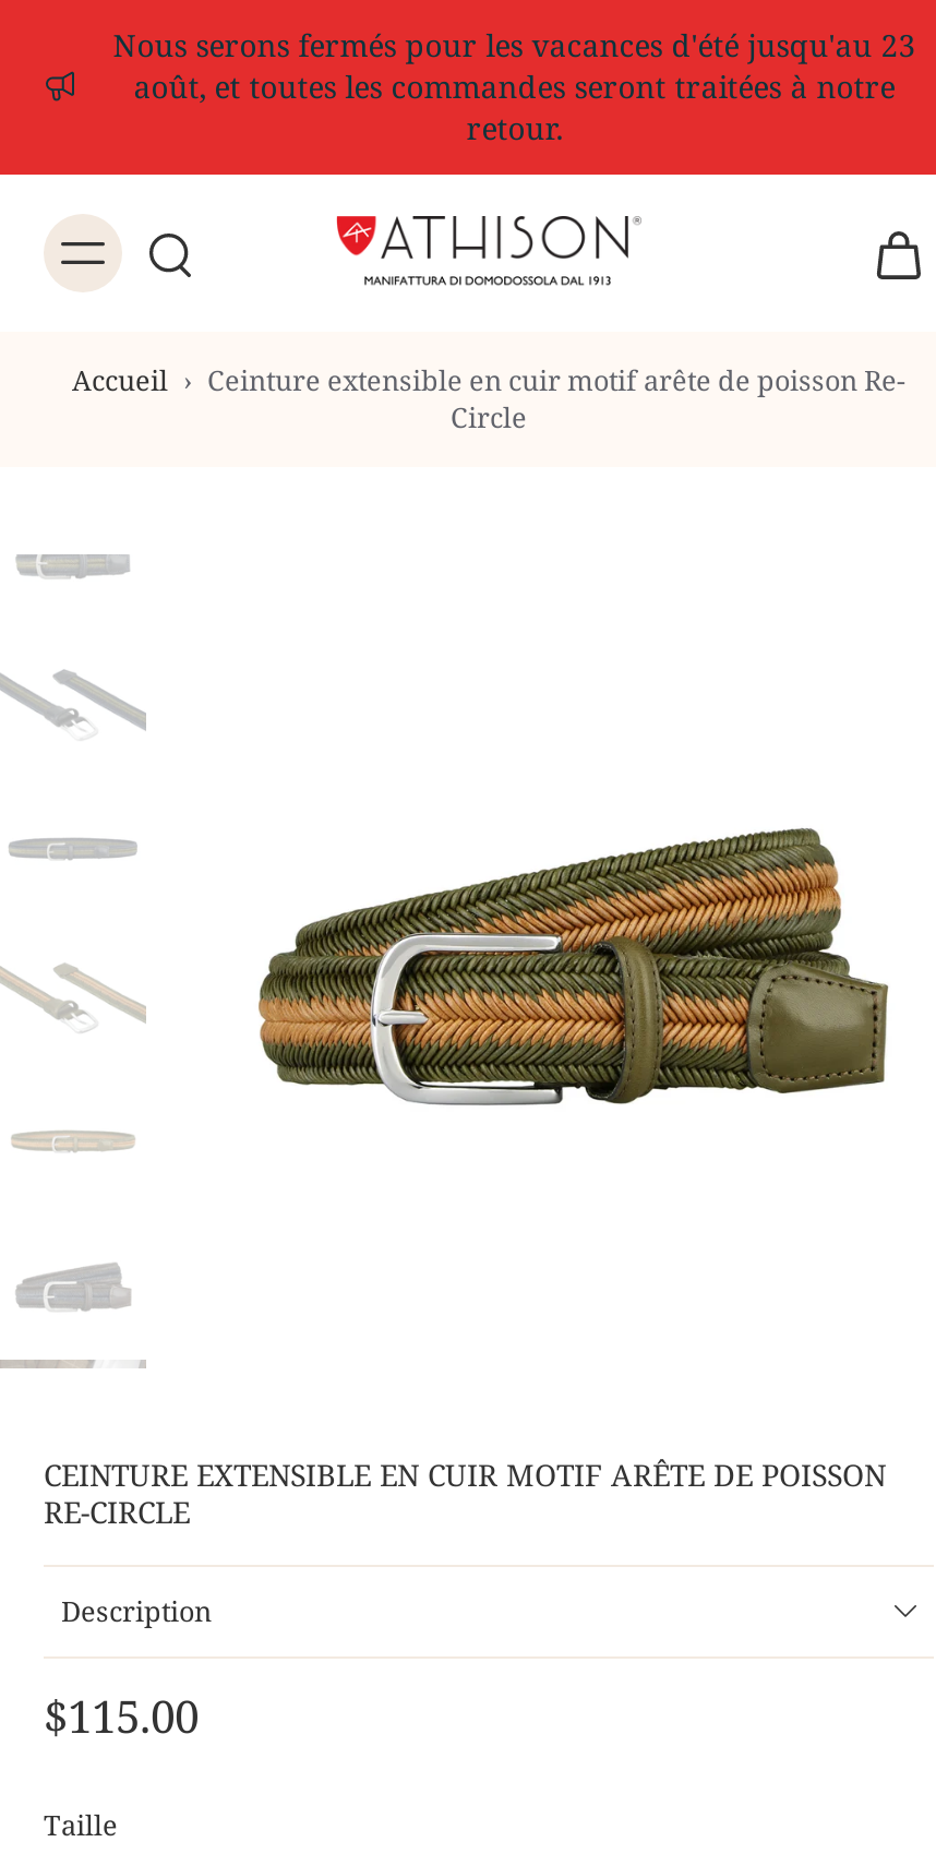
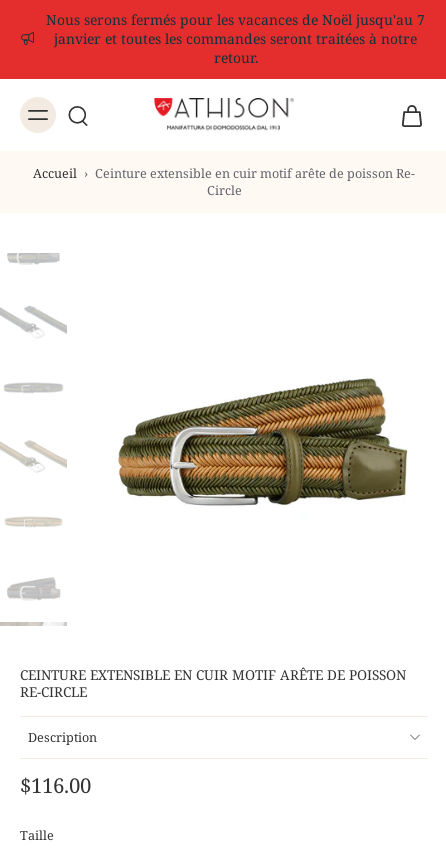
- Nous serons fermés pour les vacances d'été jusqu'au 23
- août, et toutes les commandes seront traitées à notre
+ Nous serons fermés pour les vacances de Noël jusqu'au 7
+ janvier et toutes les commandes seront traitées à notre

- $115.00
+ $116.00
